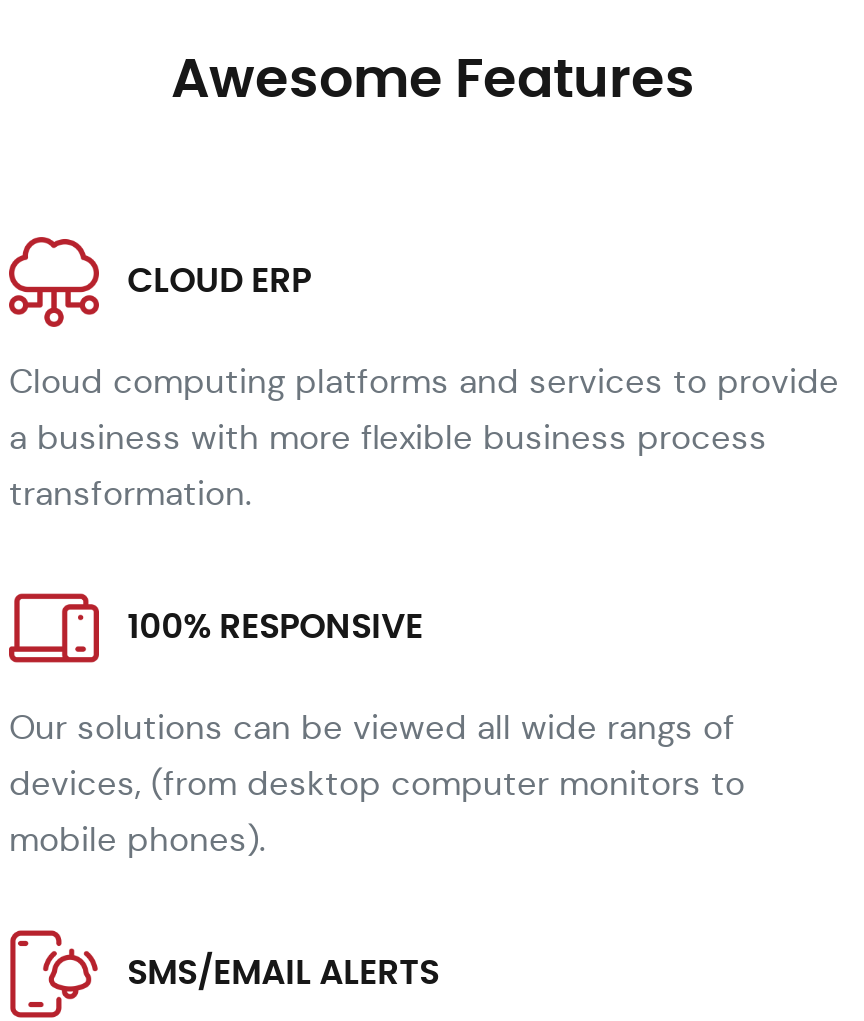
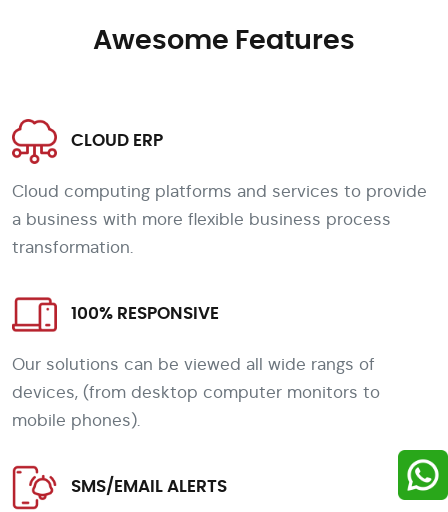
+ [image]
